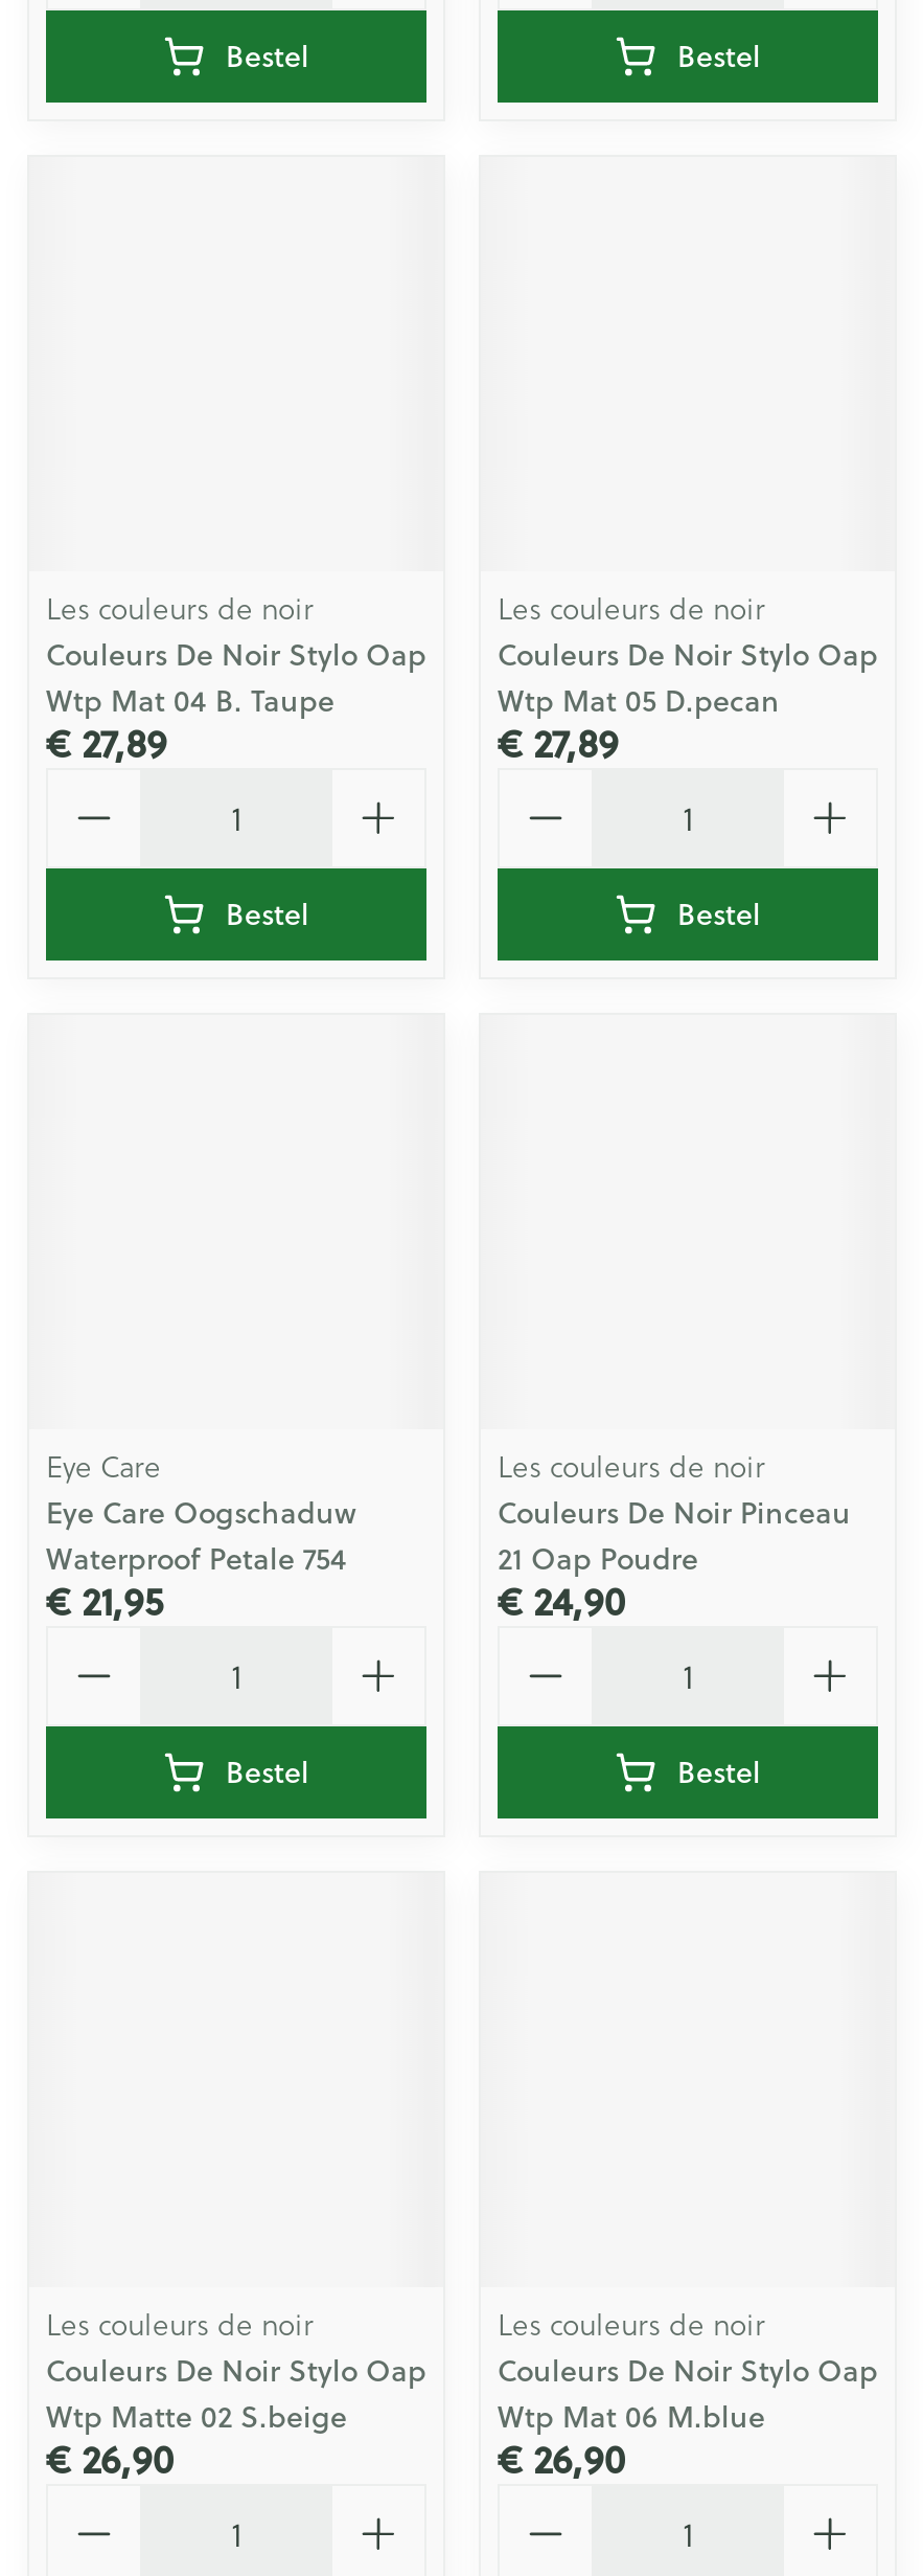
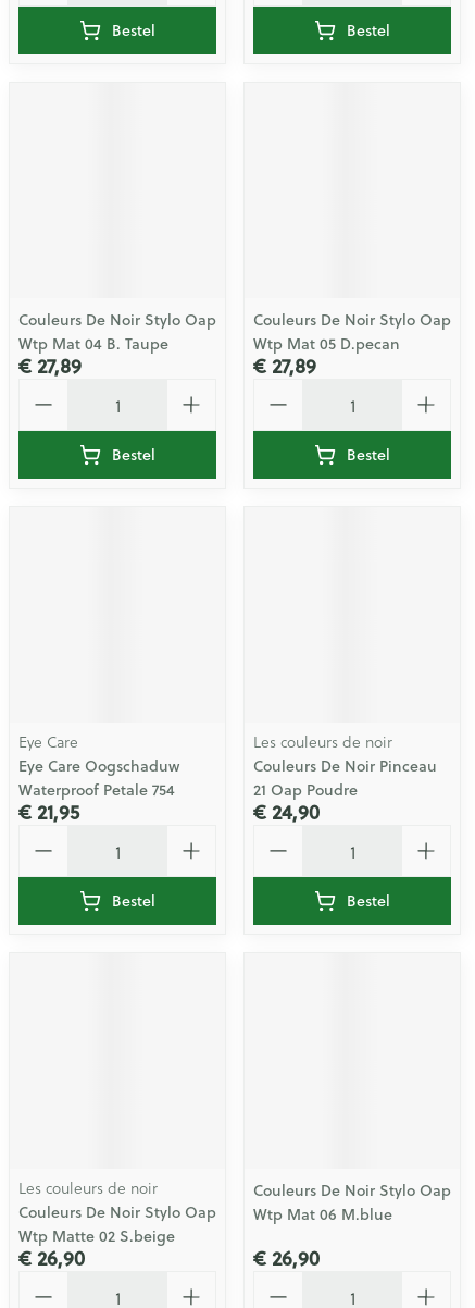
- Les couleurs de noir

- Les couleurs de noir

- Les couleurs de noir

moved up: Couleurs De Noir Stylo Oap | Wtp Mat 06 M.blue
